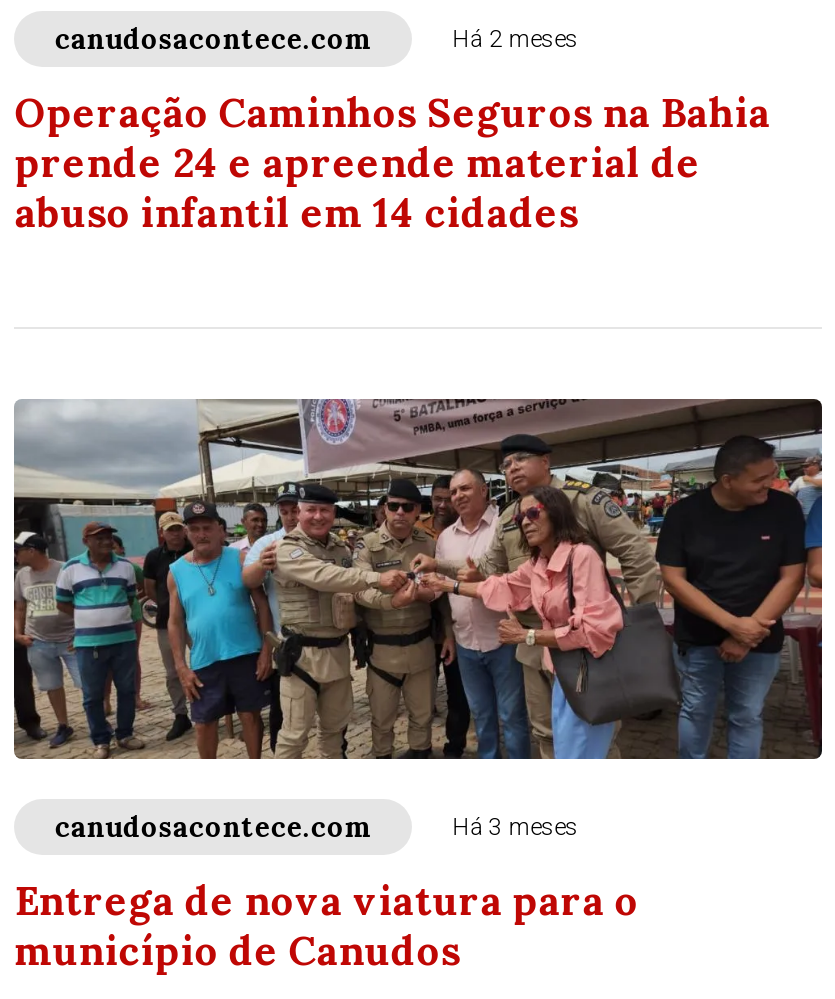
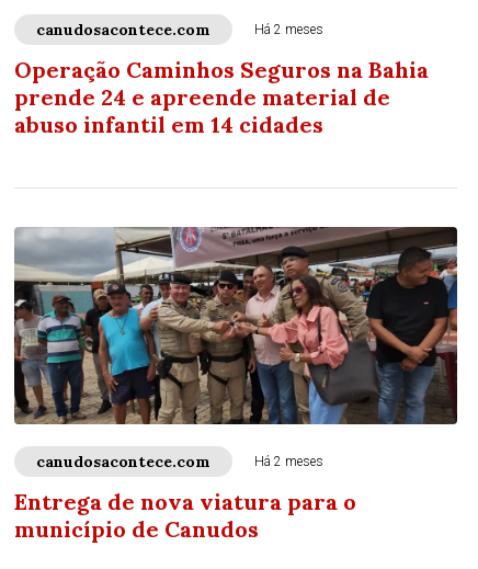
- Há 3 meses
+ Há 2 meses
